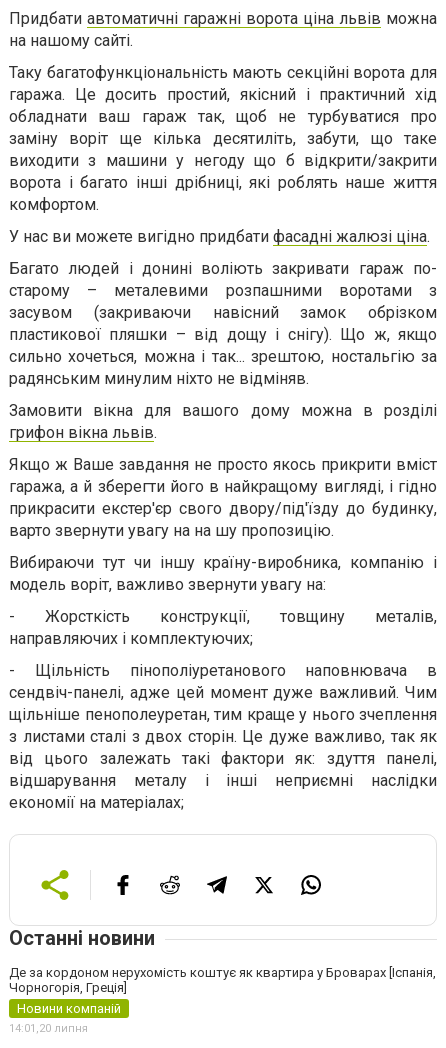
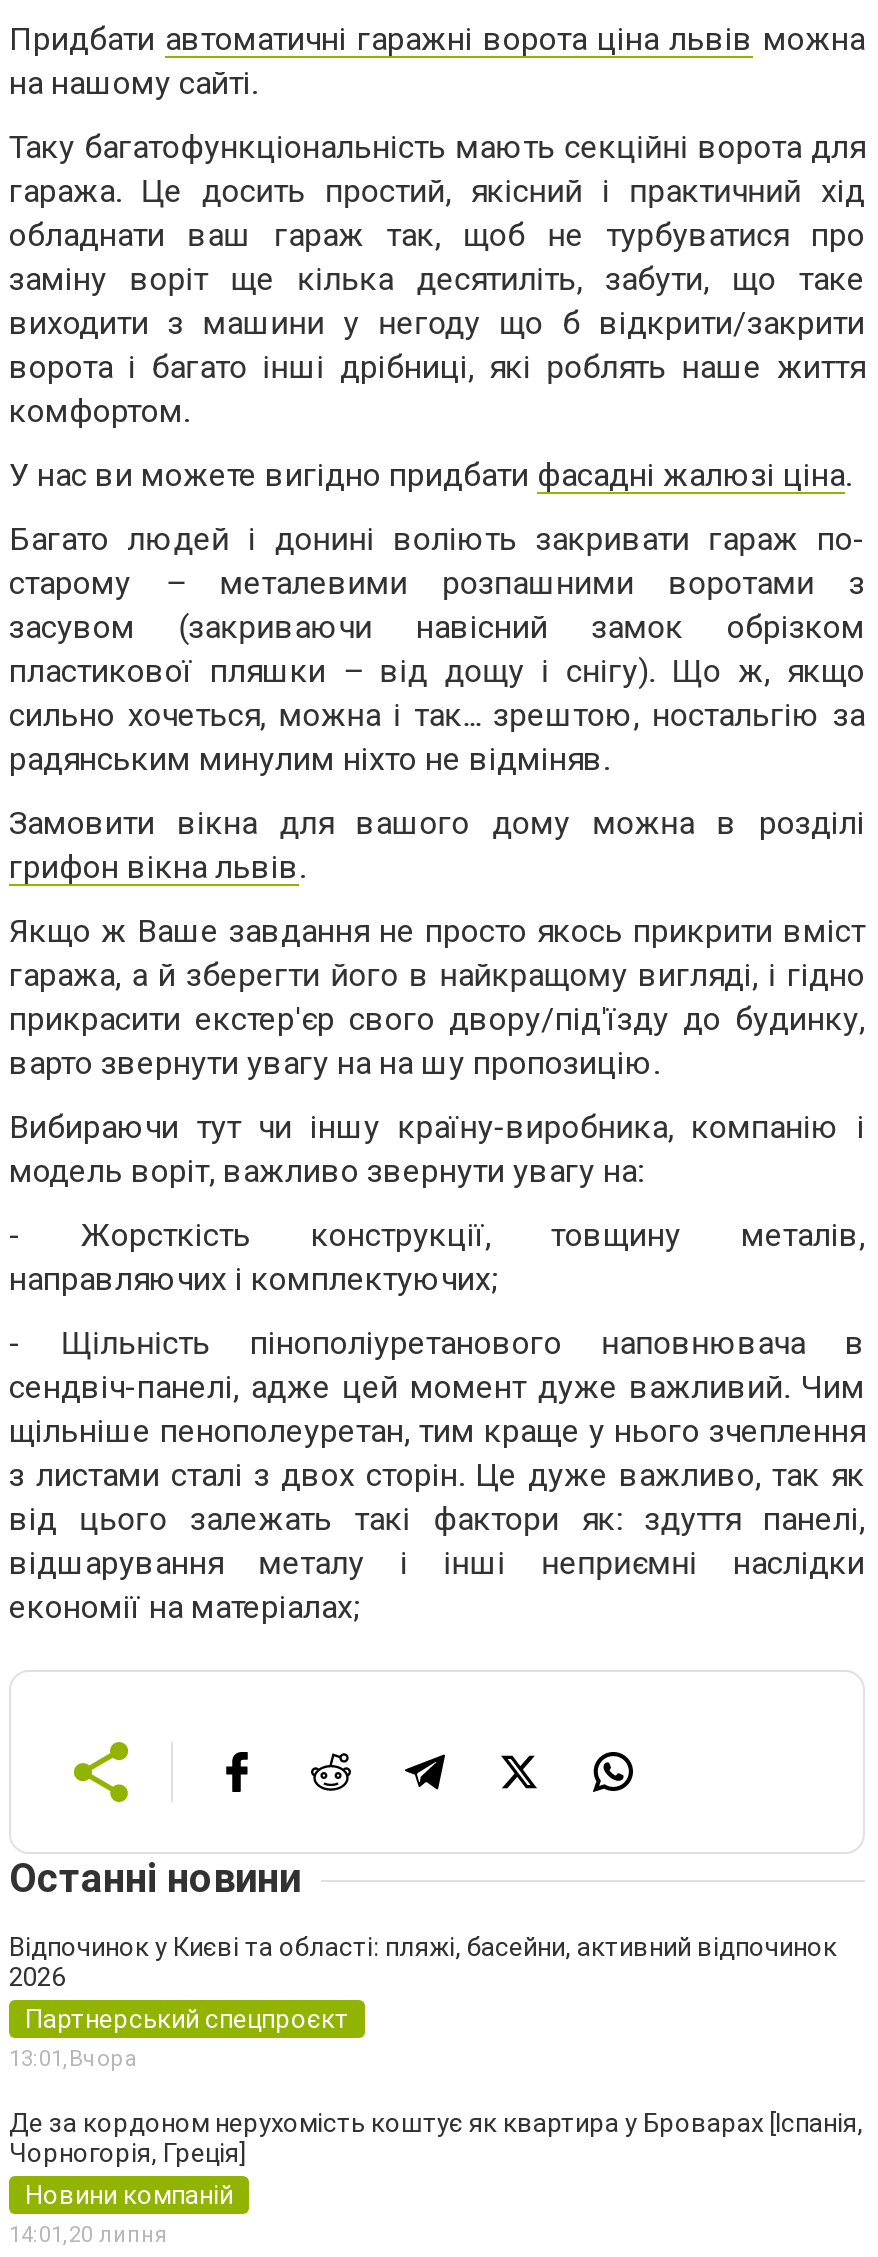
+ Відпочинок у Києві та області: пляжі, басейни, активний відпочинок
+ 2026
+ Партнерський спецпроєкт
+ 13:01, Вчора
